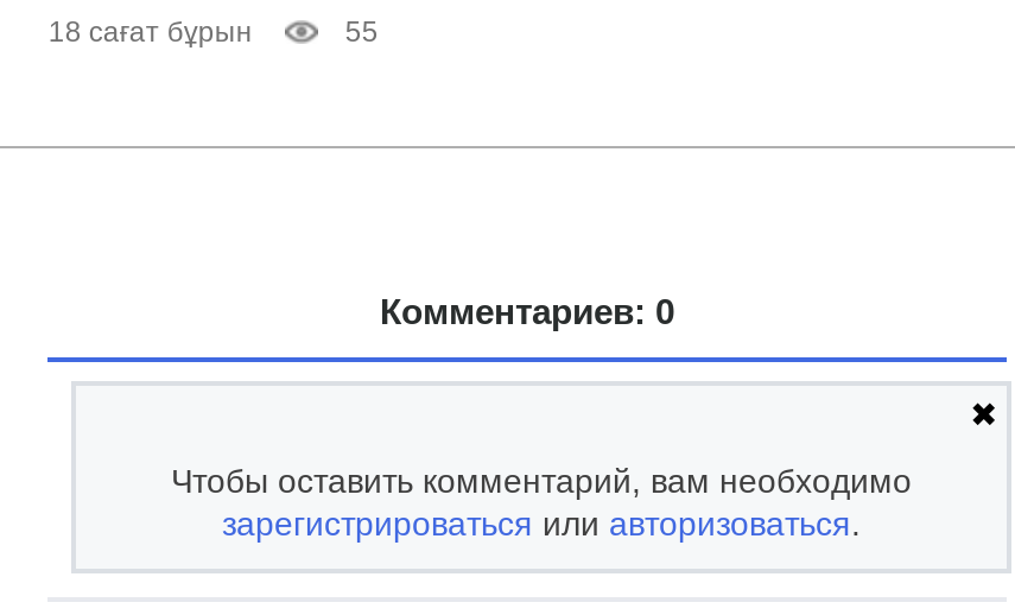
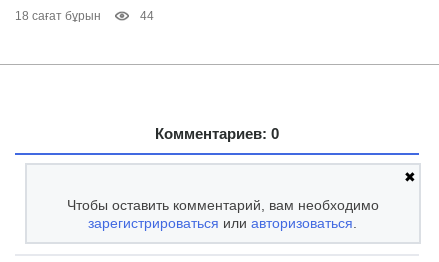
- 55
+ 44
